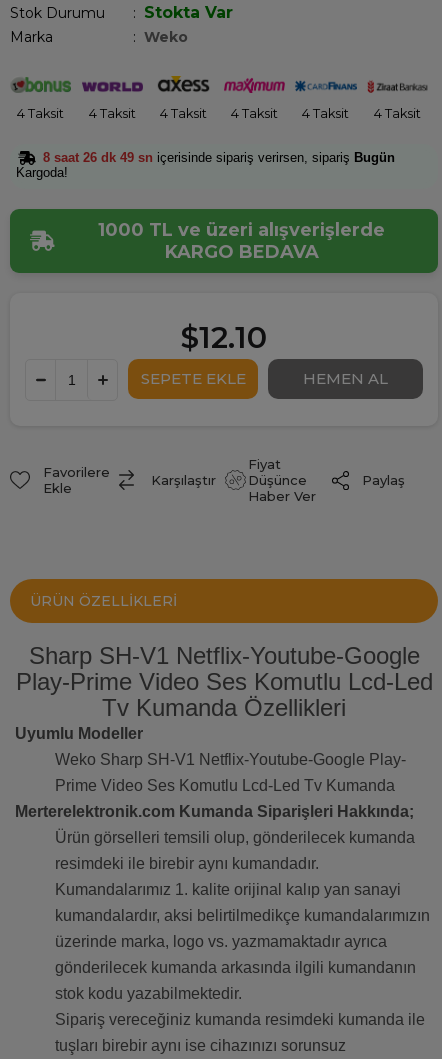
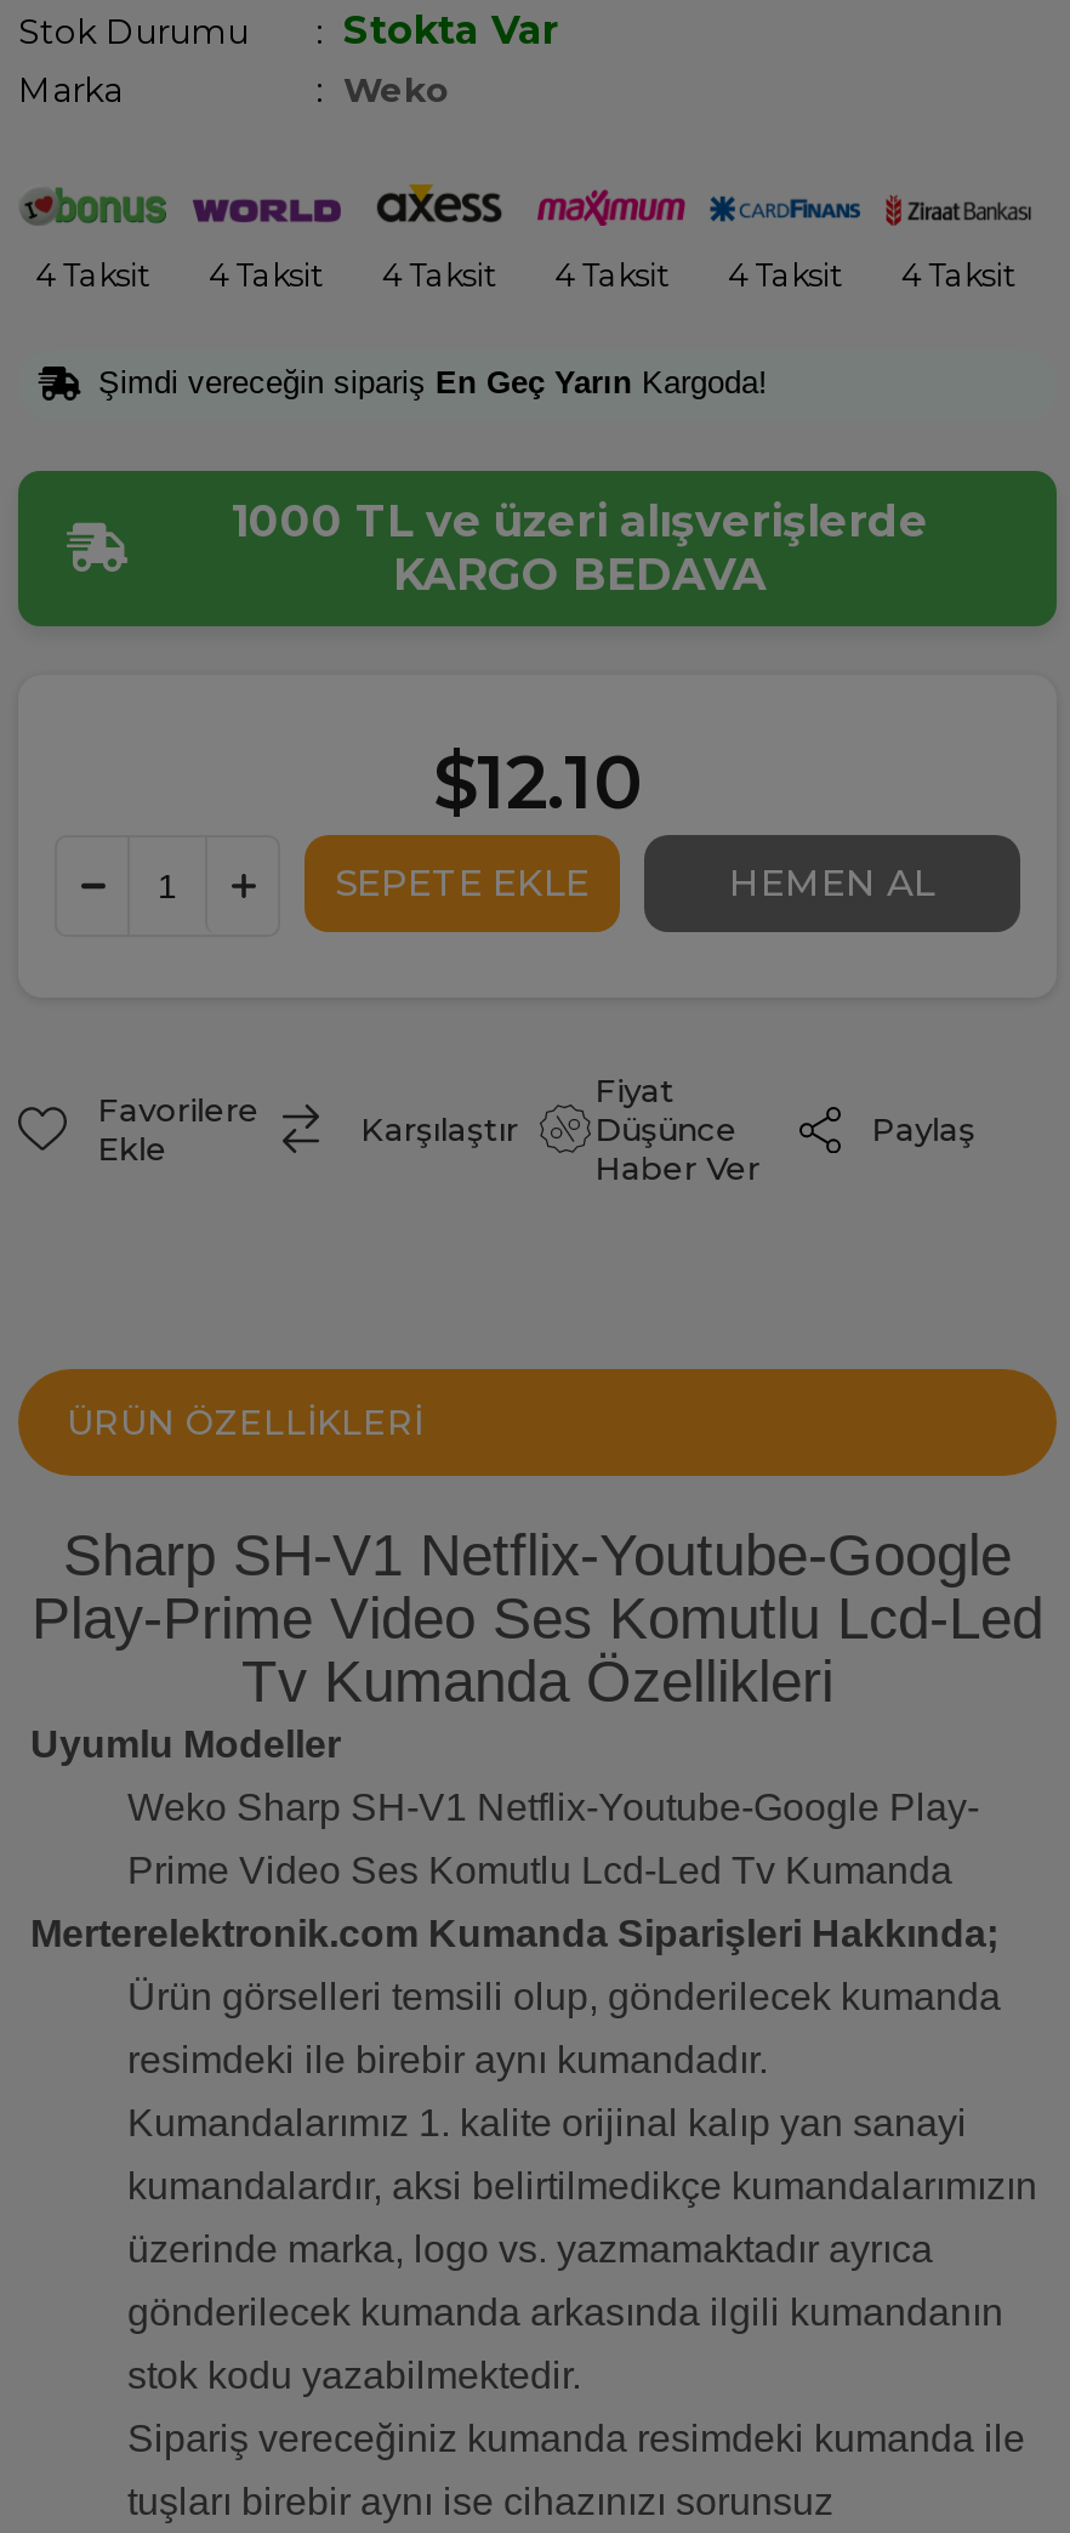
- 8 saat 26 dk 49 sn içerisinde sipariş verirsen, sipariş Bugün
- Kargoda!
+ Şimdi vereceğin sipariş En Geç Yarın Kargoda!
